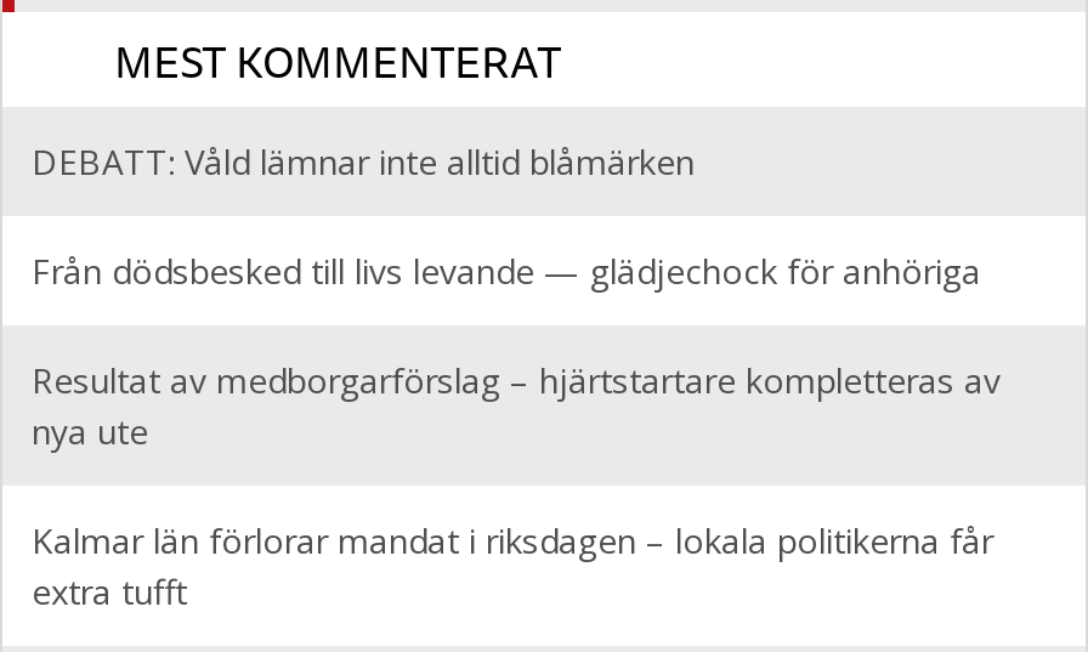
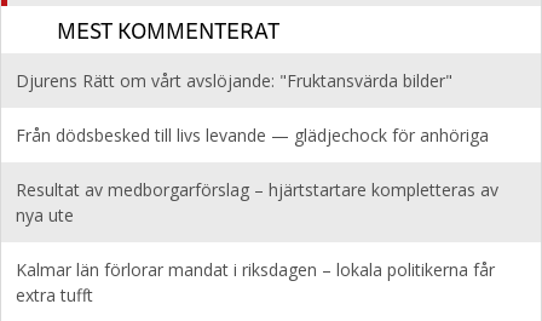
- DEBATT: Våld lämnar inte alltid blåmärken
+ Djurens Rätt om vårt avslöjande: "Fruktansvärda bilder"
